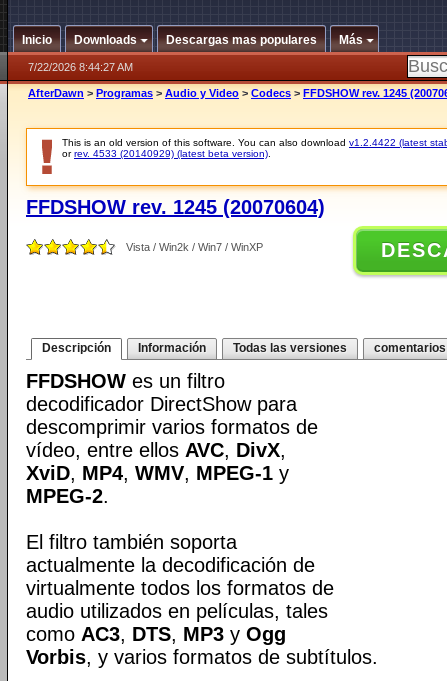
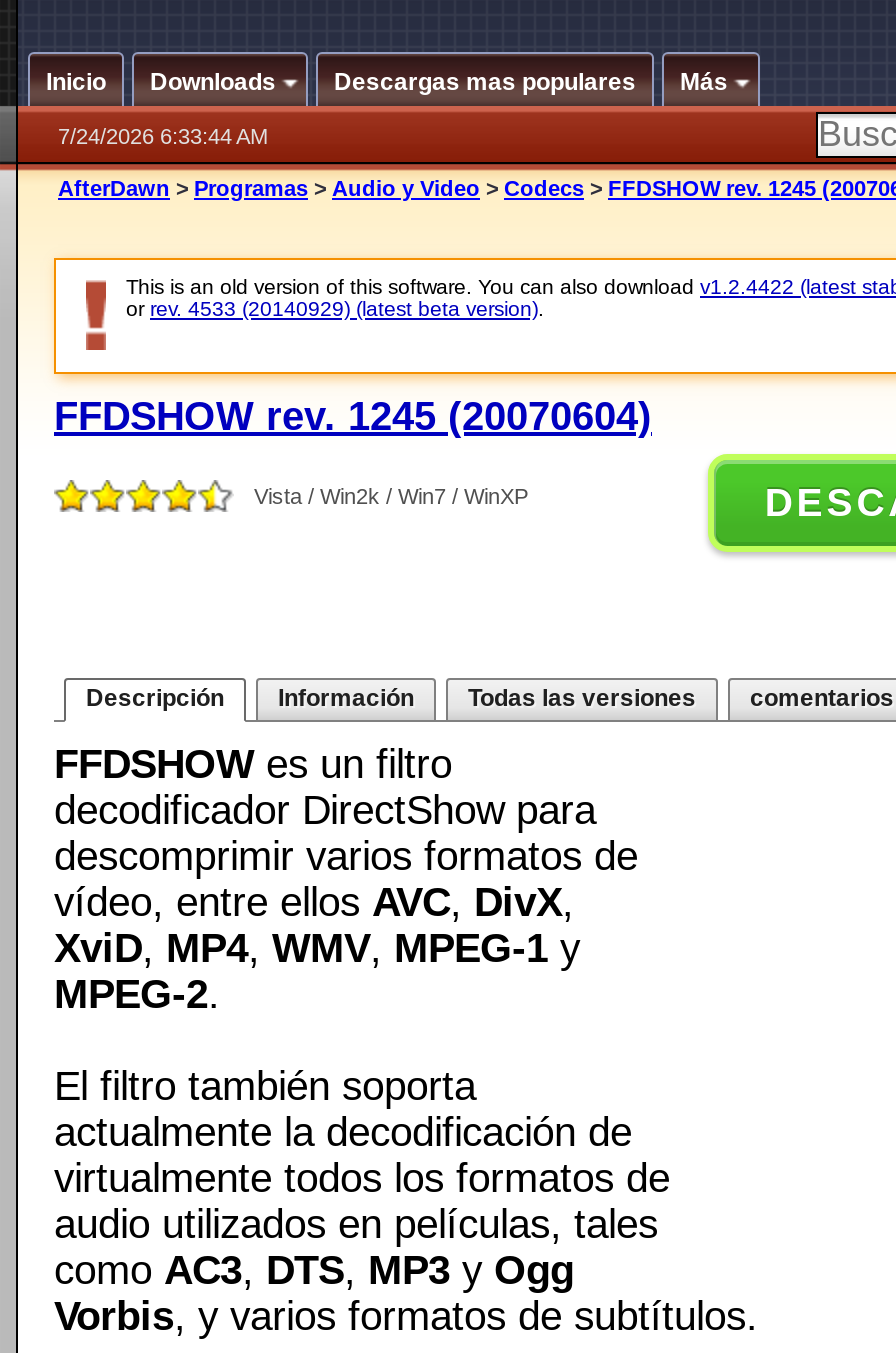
- 7/22/2026 8:44:27 AM
+ 7/24/2026 6:33:44 AM
